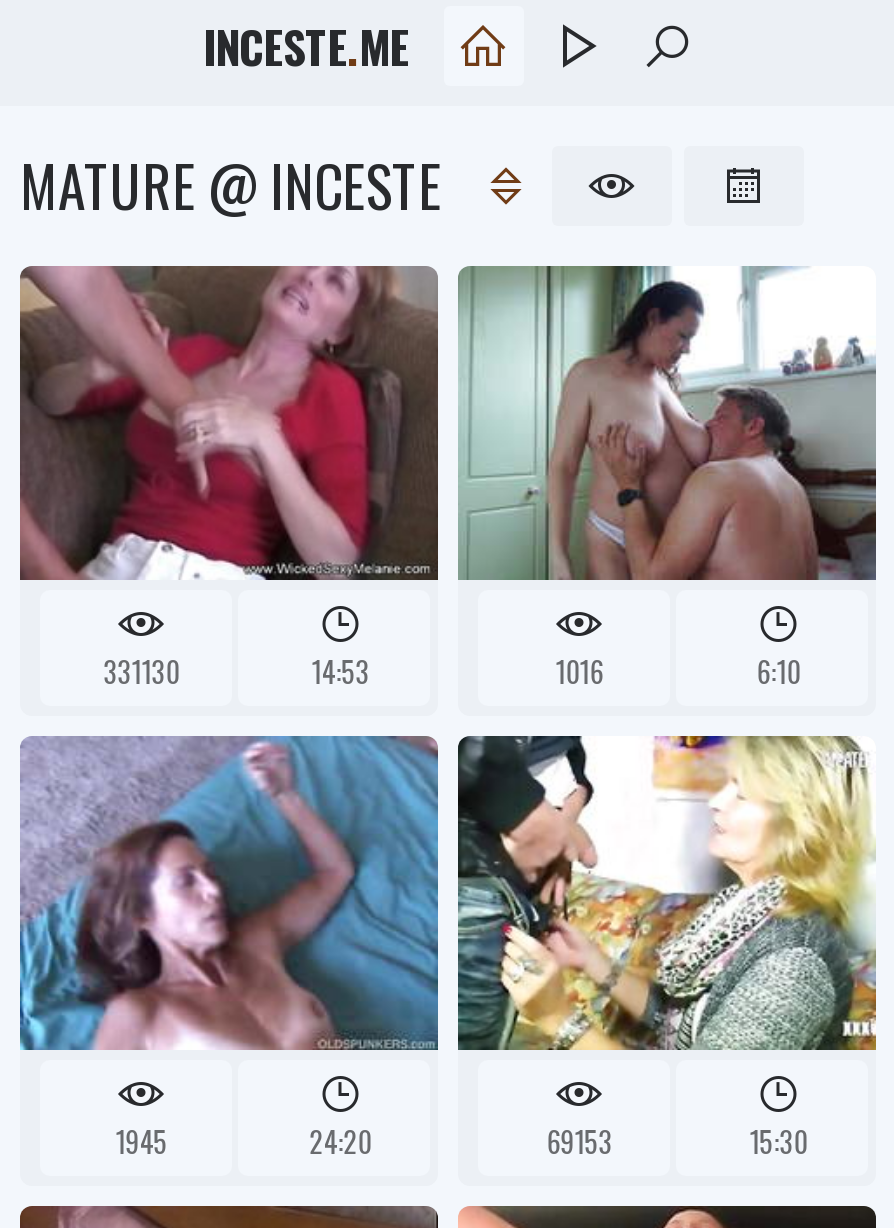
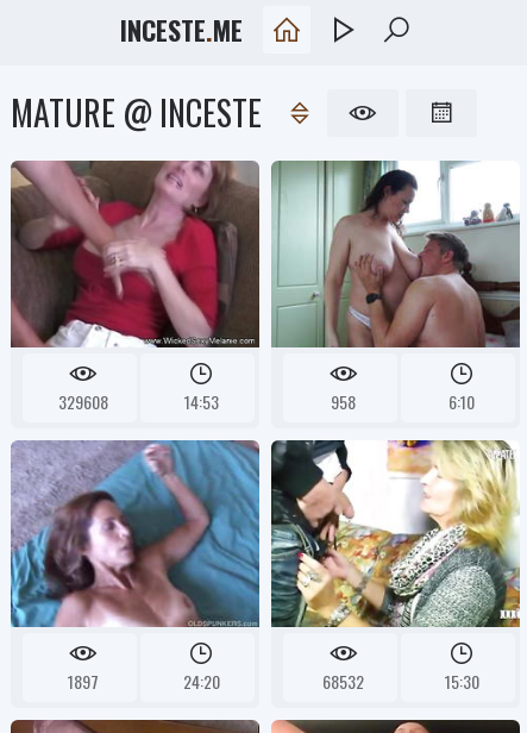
- 331130
+ 329608

- 1016
+ 958

- 1945
+ 1897

- 69153
+ 68532
